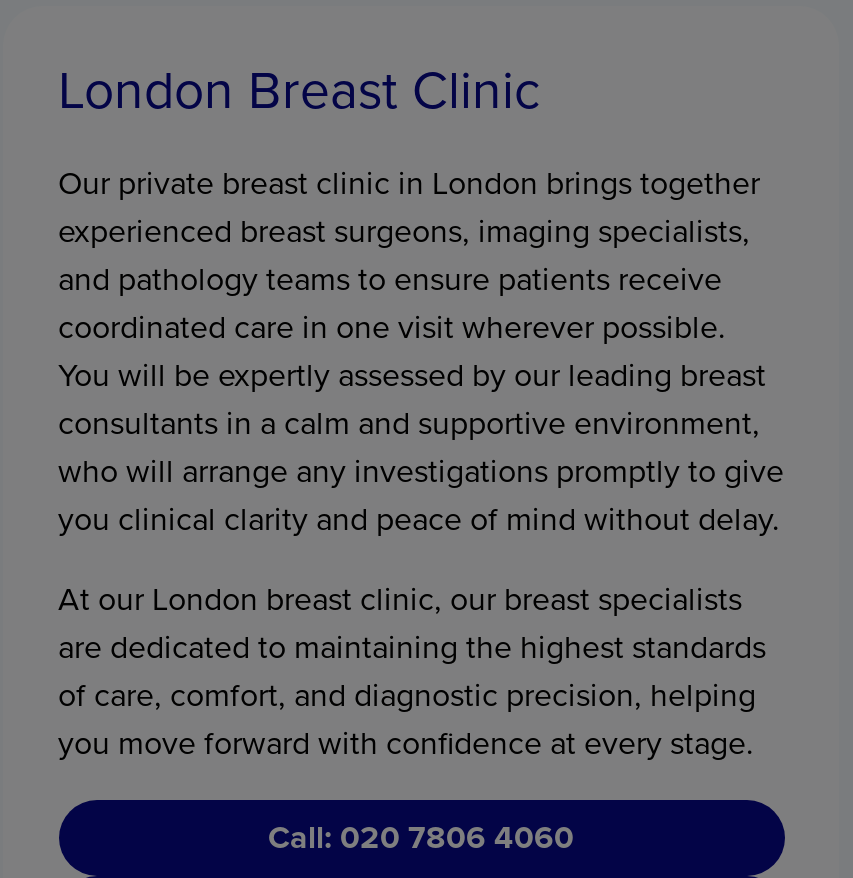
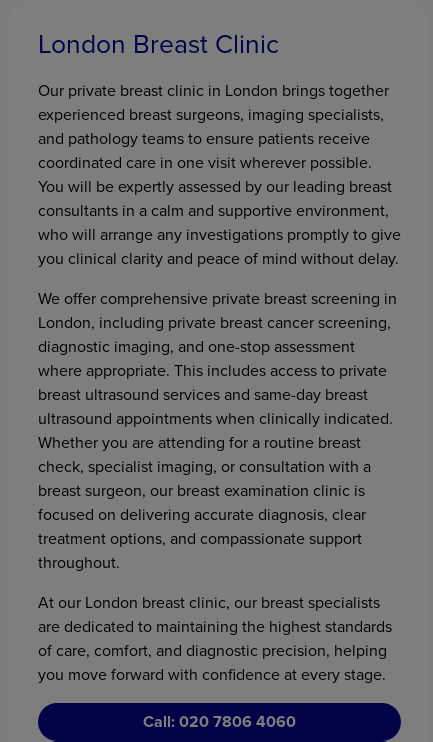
+ We offer comprehensive private breast screening in
+ London, including private breast cancer screening,
+ diagnostic imaging, and one-stop assessment
+ where appropriate. This includes access to private
+ breast ultrasound services and same-day breast
+ ultrasound appointments when clinically indicated.
+ Whether you are attending for a routine breast
+ check, specialist imaging, or consultation with a
+ breast surgeon, our breast examination clinic is
+ focused on delivering accurate diagnosis, clear
+ treatment options, and compassionate support
+ throughout.
